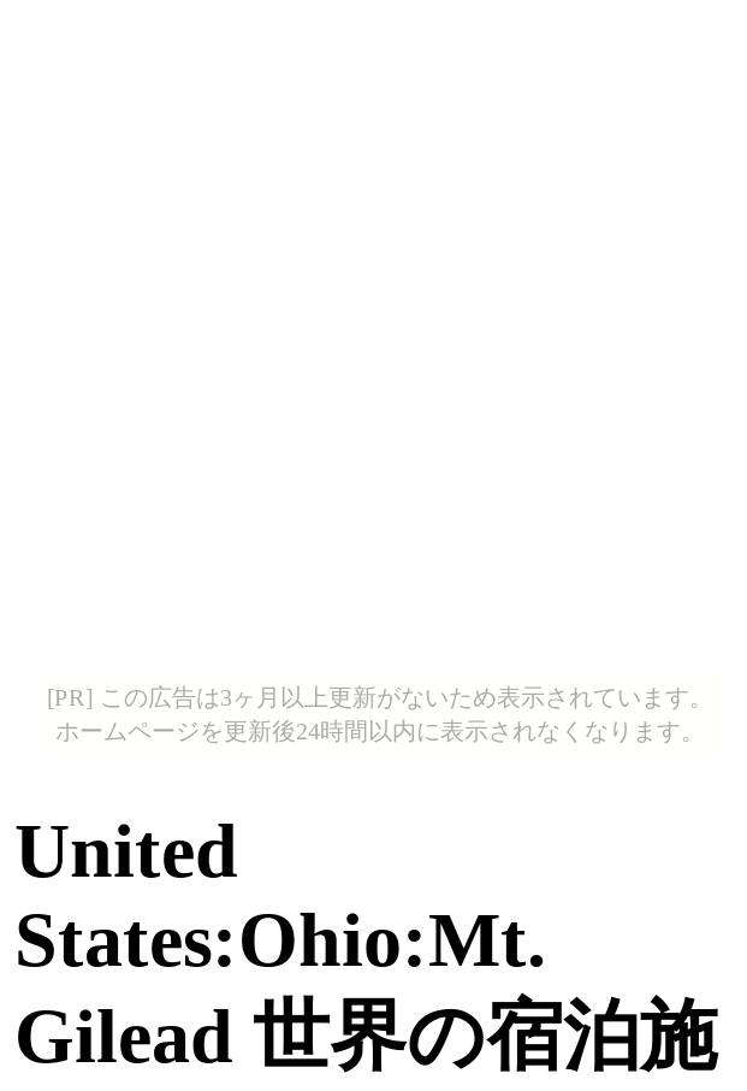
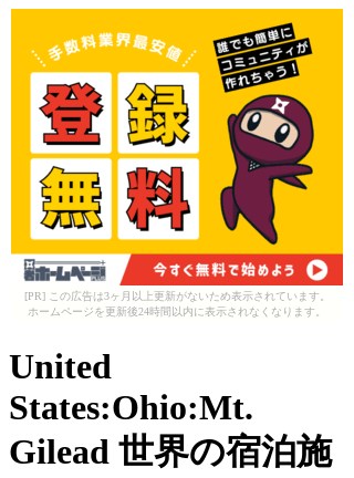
+ [image]
